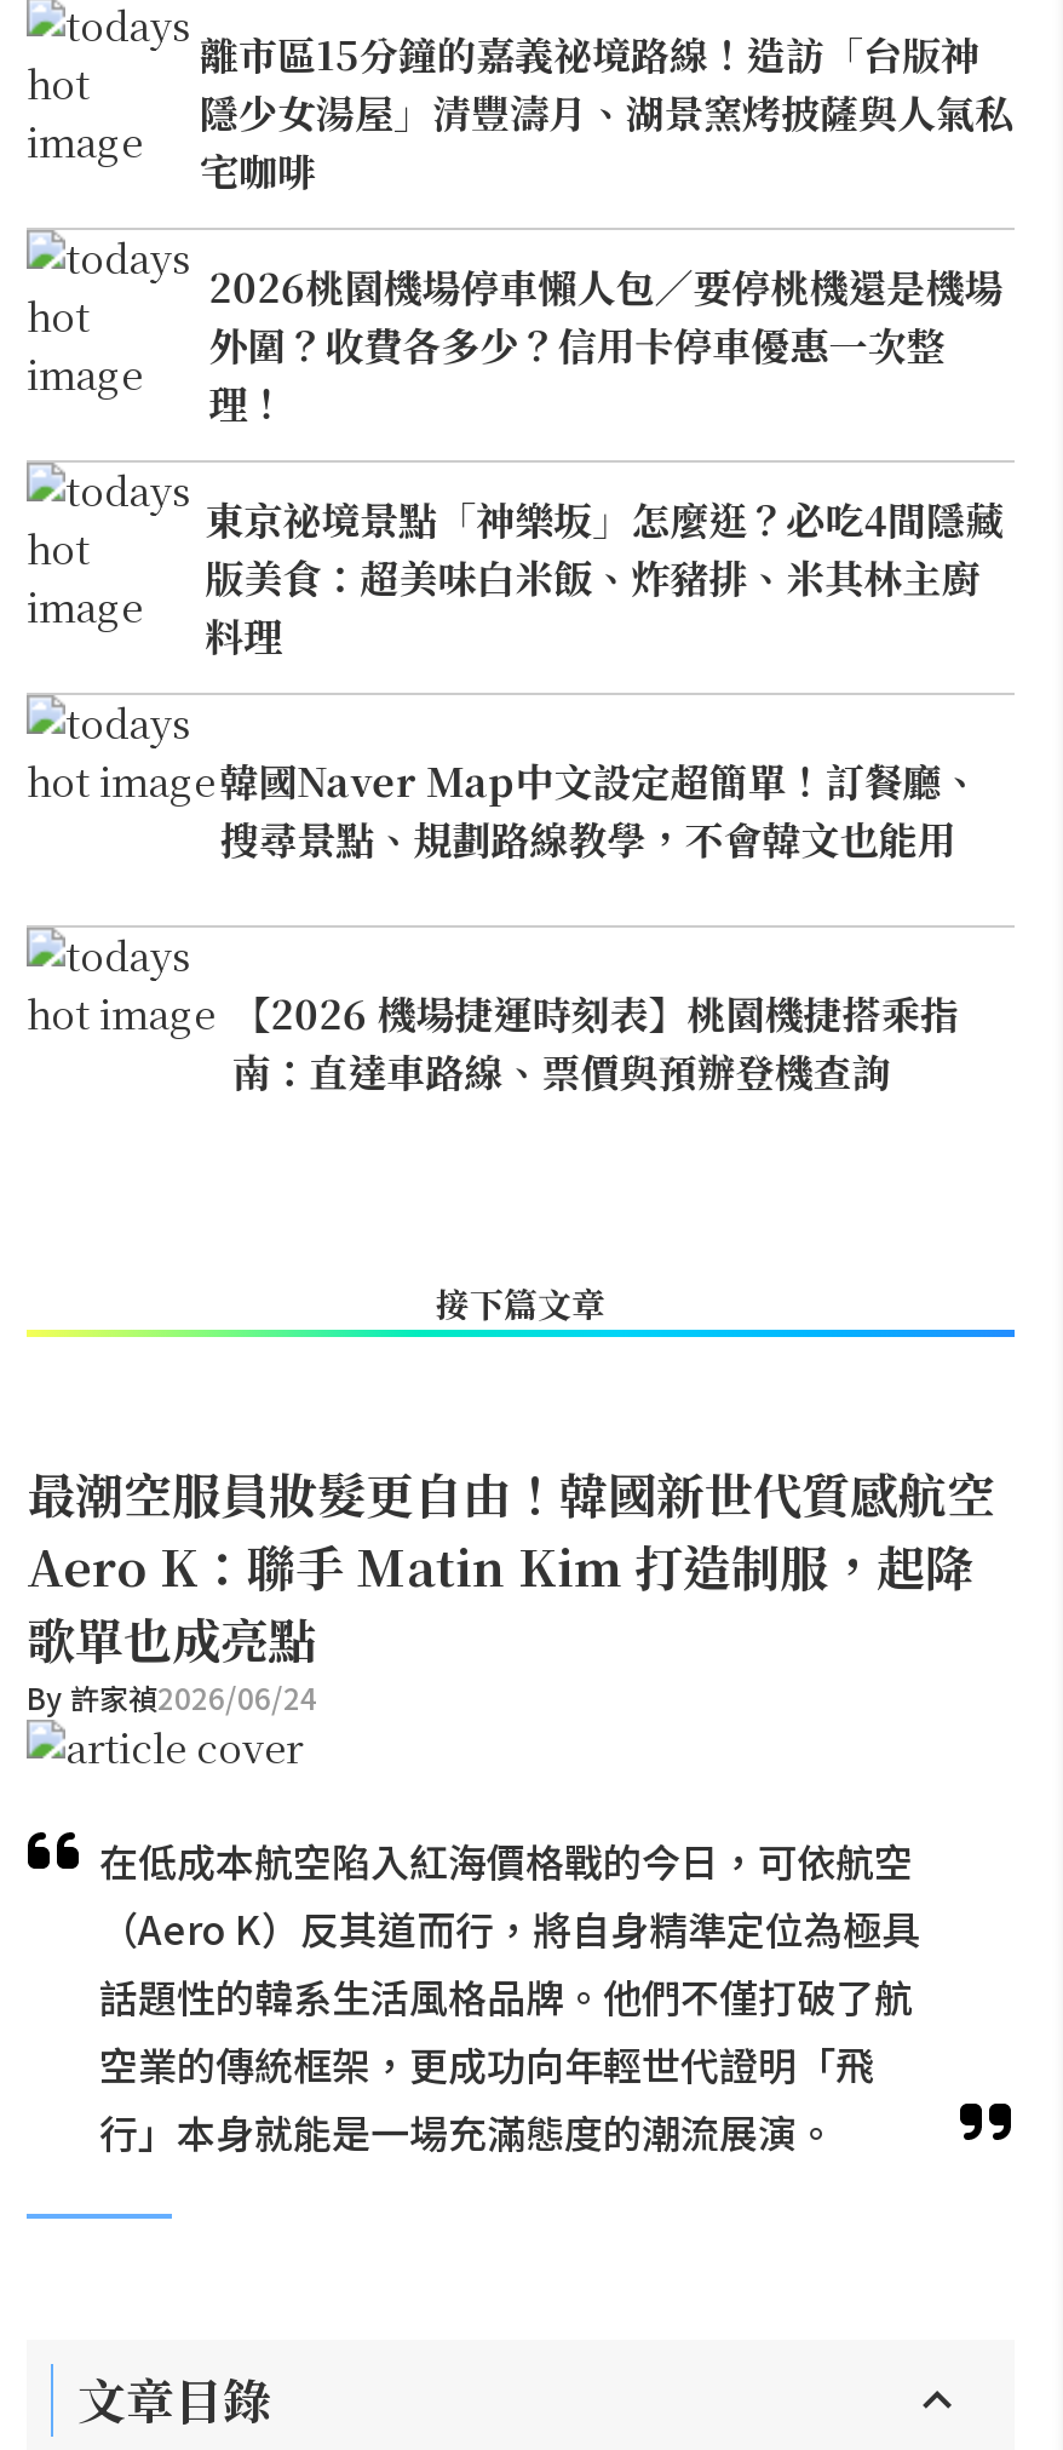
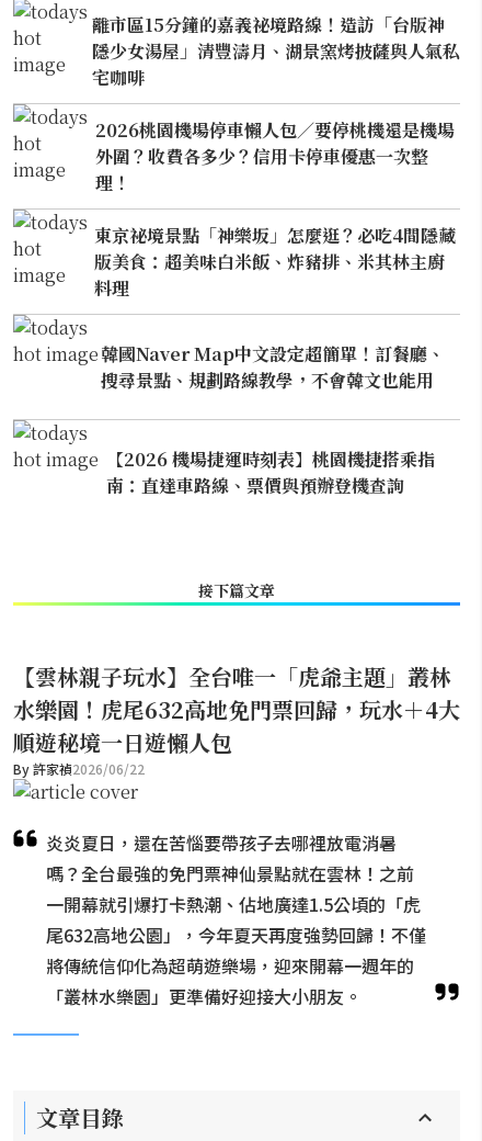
- 最潮空服員妝髮更自由！韓國新世代質感航空
- Aero K：聯手 Matin Kim 打造制服，起降
- 歌單也成亮點
- By 許家禎2026/06/24
+ 【雲林親子玩水】全台唯一「虎爺主題」叢林
+ 水樂園！虎尾632高地免門票回歸，玩水＋4大
+ 順遊秘境一日遊懶人包
+ By 許家禎2026/06/22

- 在低成本航空陷入紅海價格戰的今日，可依航空
- （Aero K）反其道而行，將自身精準定位為極具
- 話題性的韓系生活風格品牌。他們不僅打破了航
- 空業的傳統框架，更成功向年輕世代證明「飛
- 行」本身就能是一場充滿態度的潮流展演。
+ 炎炎夏日，還在苦惱要帶孩子去哪裡放電消暑
+ 嗎？全台最強的免門票神仙景點就在雲林！之前
+ 一開幕就引爆打卡熱潮、佔地廣達1.5公頃的「虎
+ 尾632高地公園」，今年夏天再度強勢回歸！不僅
+ 將傳統信仰化為超萌遊樂場，迎來開幕一週年的
+ 「叢林水樂園」更準備好迎接大小朋友。
